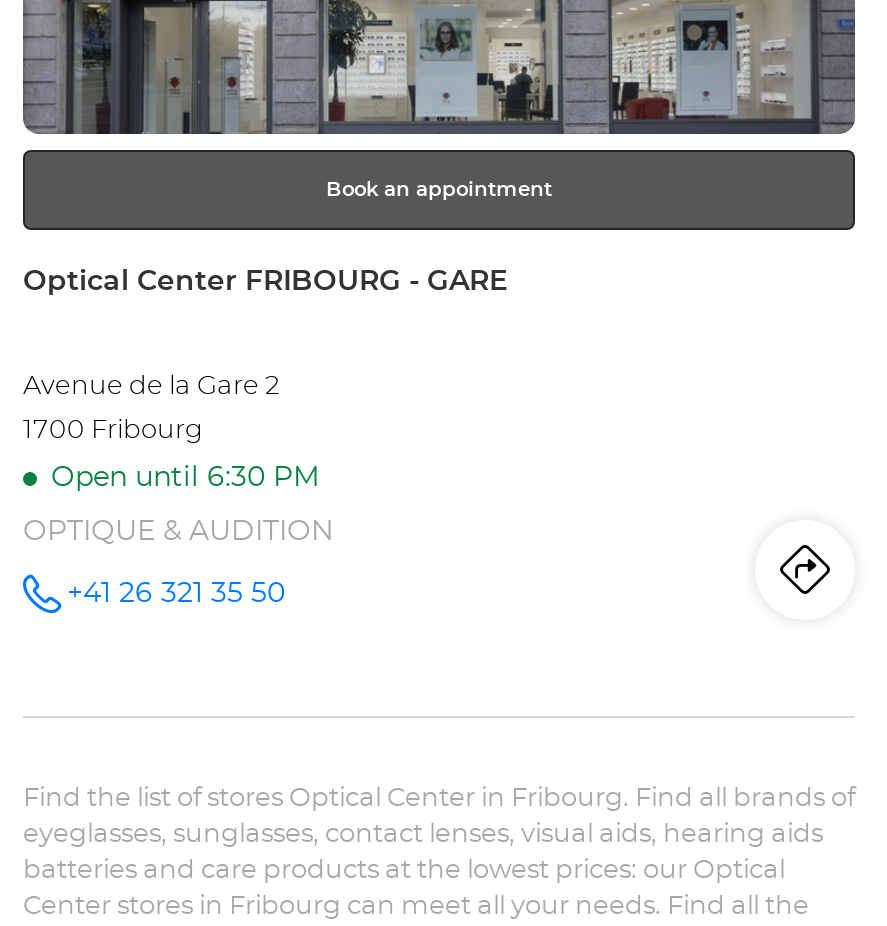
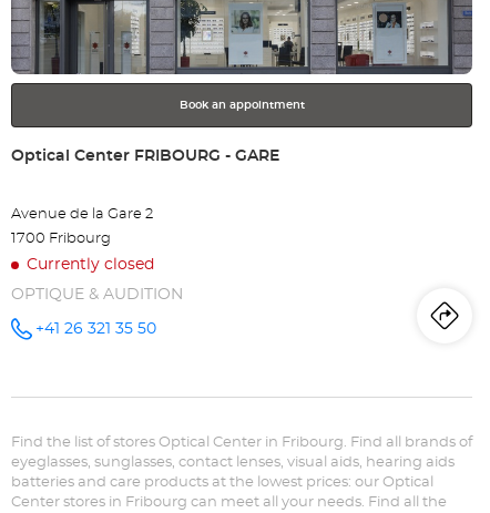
- Open until 6:30 PM
+ Currently closed
